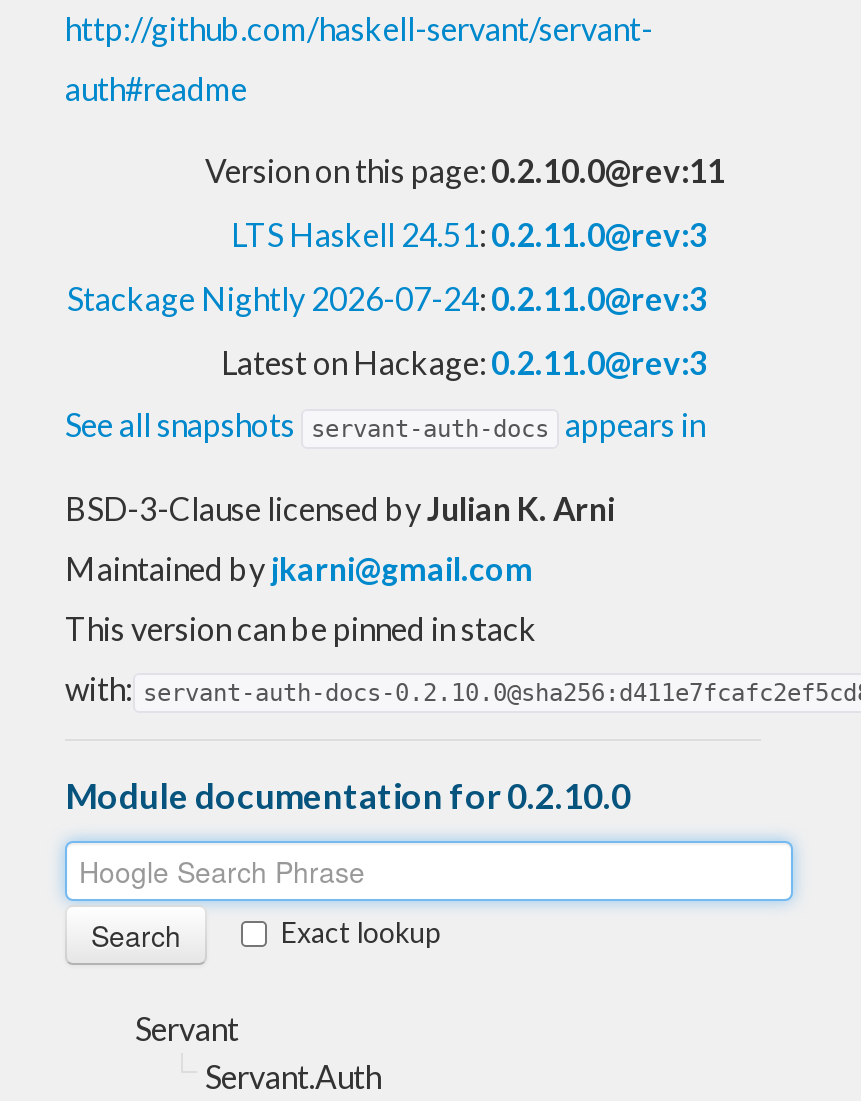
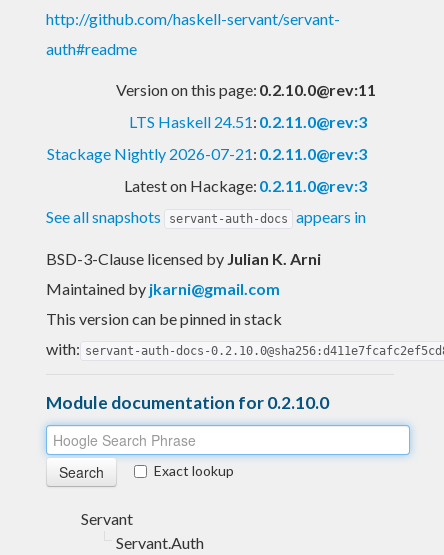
- Stackage Nightly 2026-07-24: 0.2.11.0@rev:3
+ Stackage Nightly 2026-07-21: 0.2.11.0@rev:3
